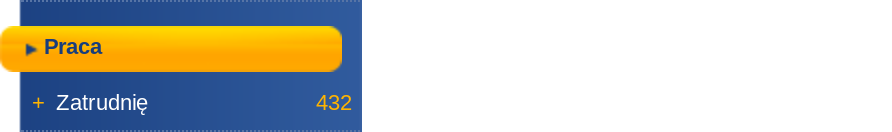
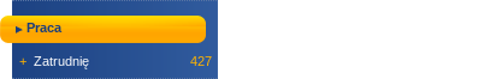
- 432
+ 427
